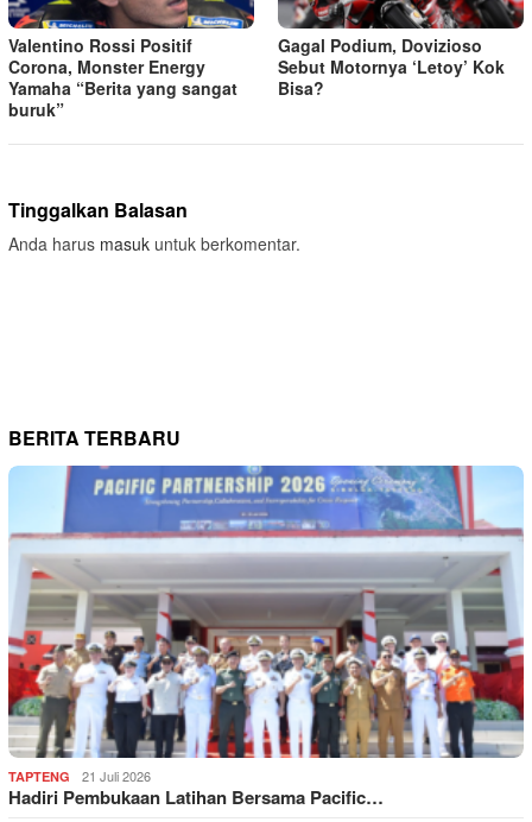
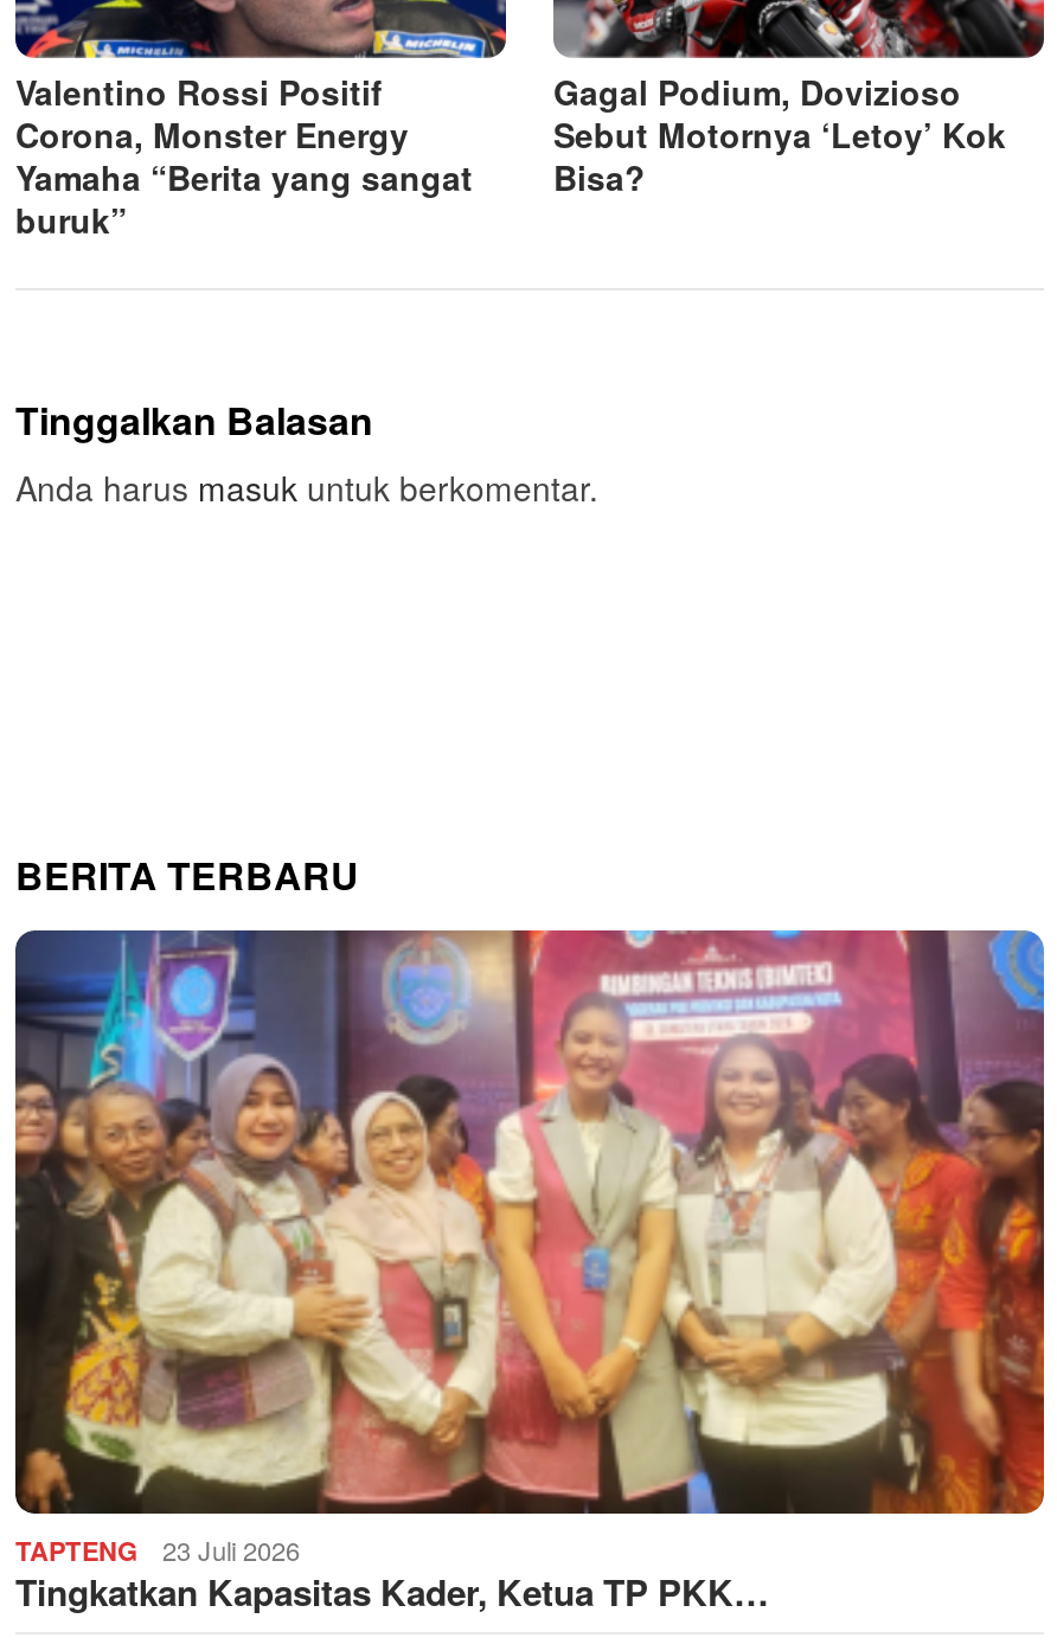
- [image]
- 21 Juli 2026
- Hadiri Pembukaan Latihan Bersama Pacific…
+ [image]
+ 23 Juli 2026
+ Tingkatkan Kapasitas Kader, Ketua TP PKK…
